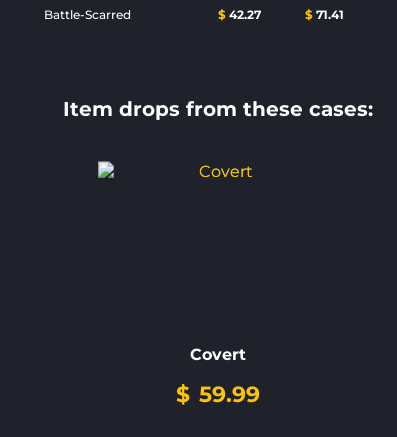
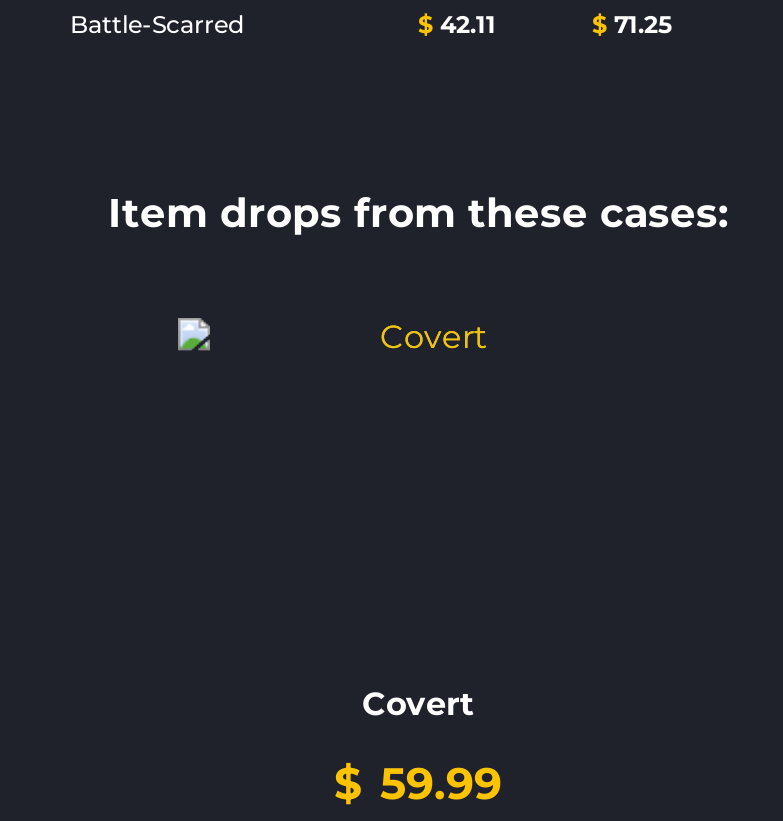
- $42.27
+ $42.11

- $71.41
+ $71.25
